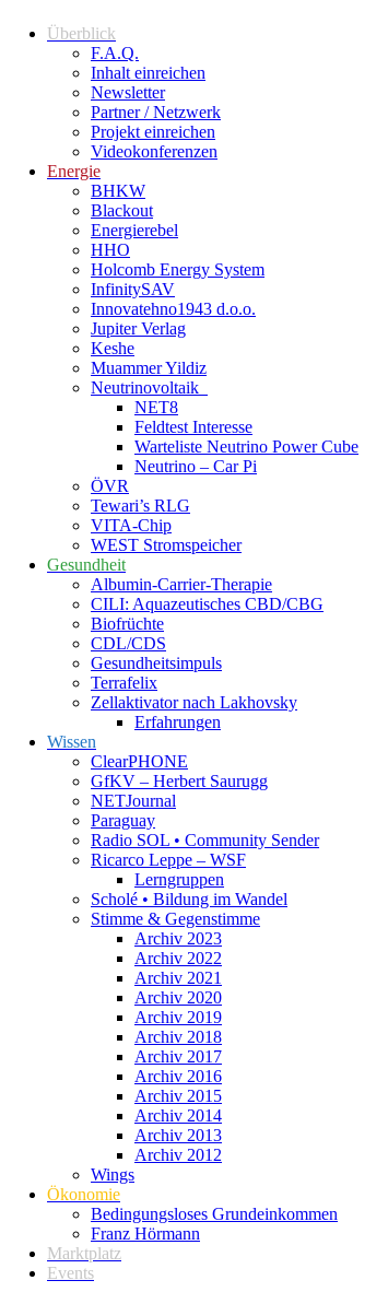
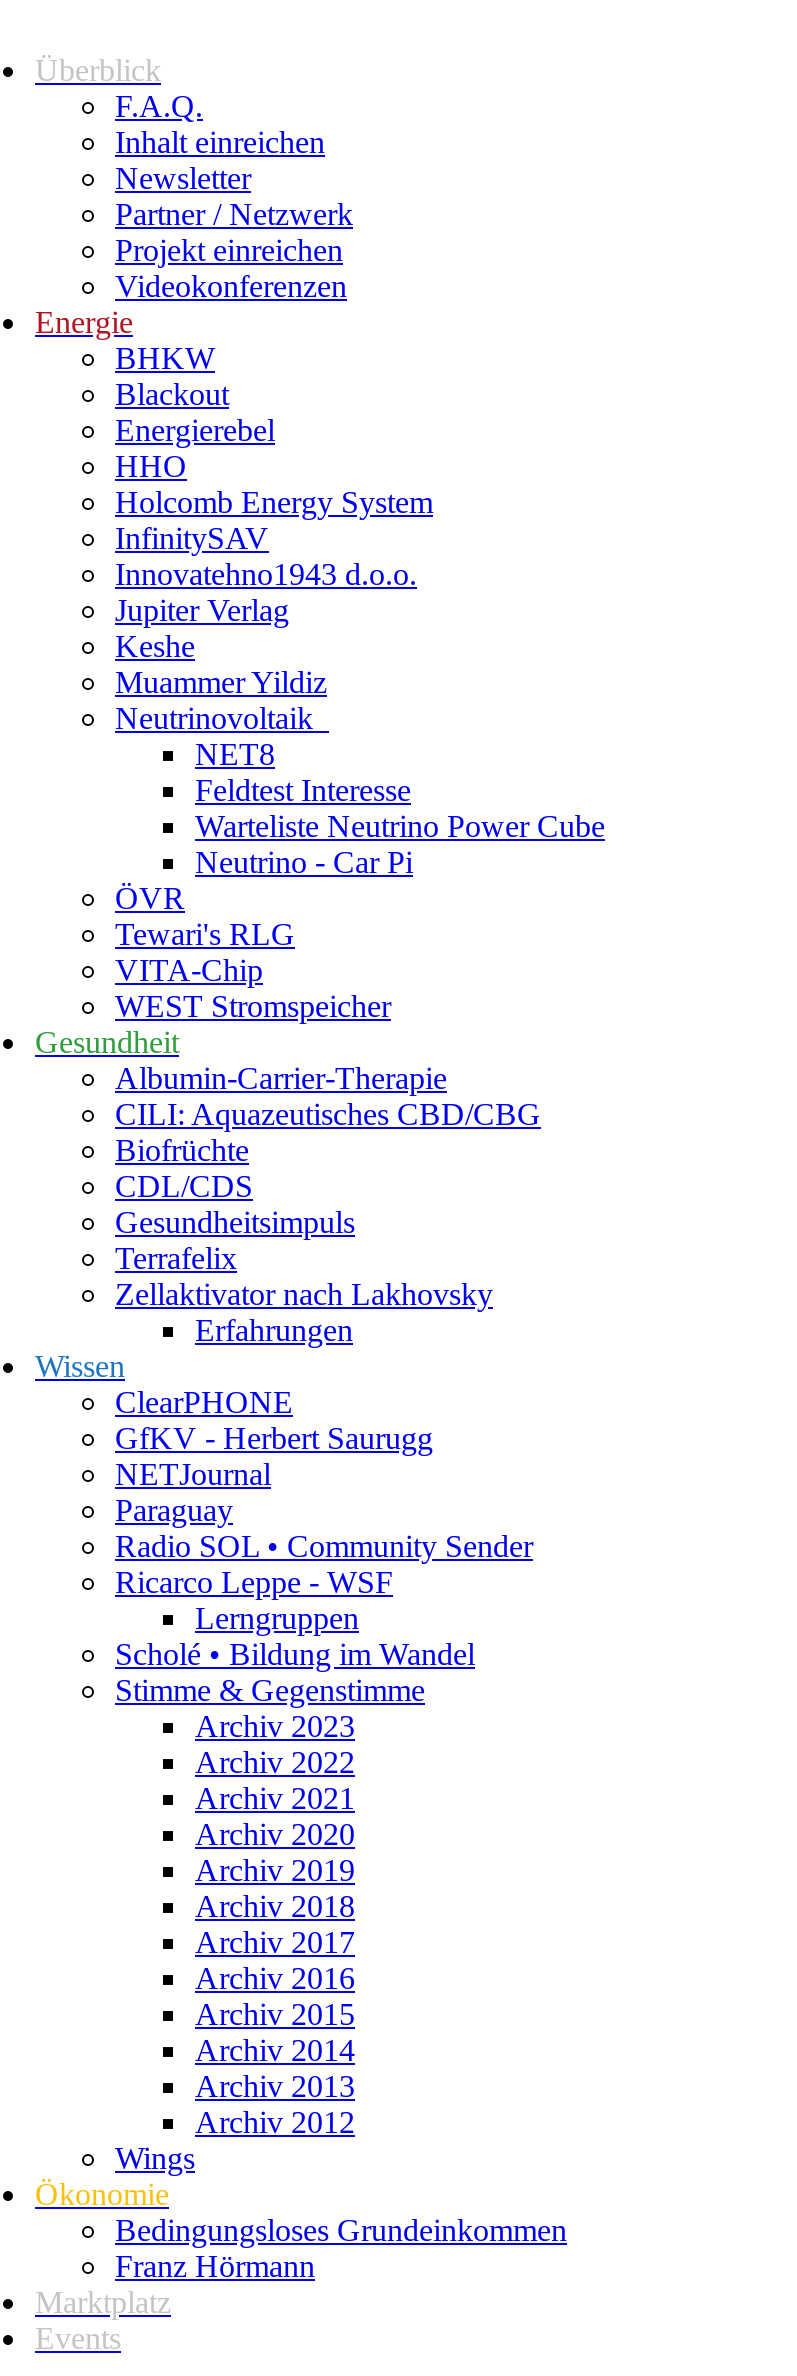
- Neutrino – Car Pi
+ Neutrino - Car Pi

- Tewari’s RLG
+ Tewari's RLG

- GfKV – Herbert Saurugg
+ GfKV - Herbert Saurugg

- Ricarco Leppe – WSF
+ Ricarco Leppe - WSF
